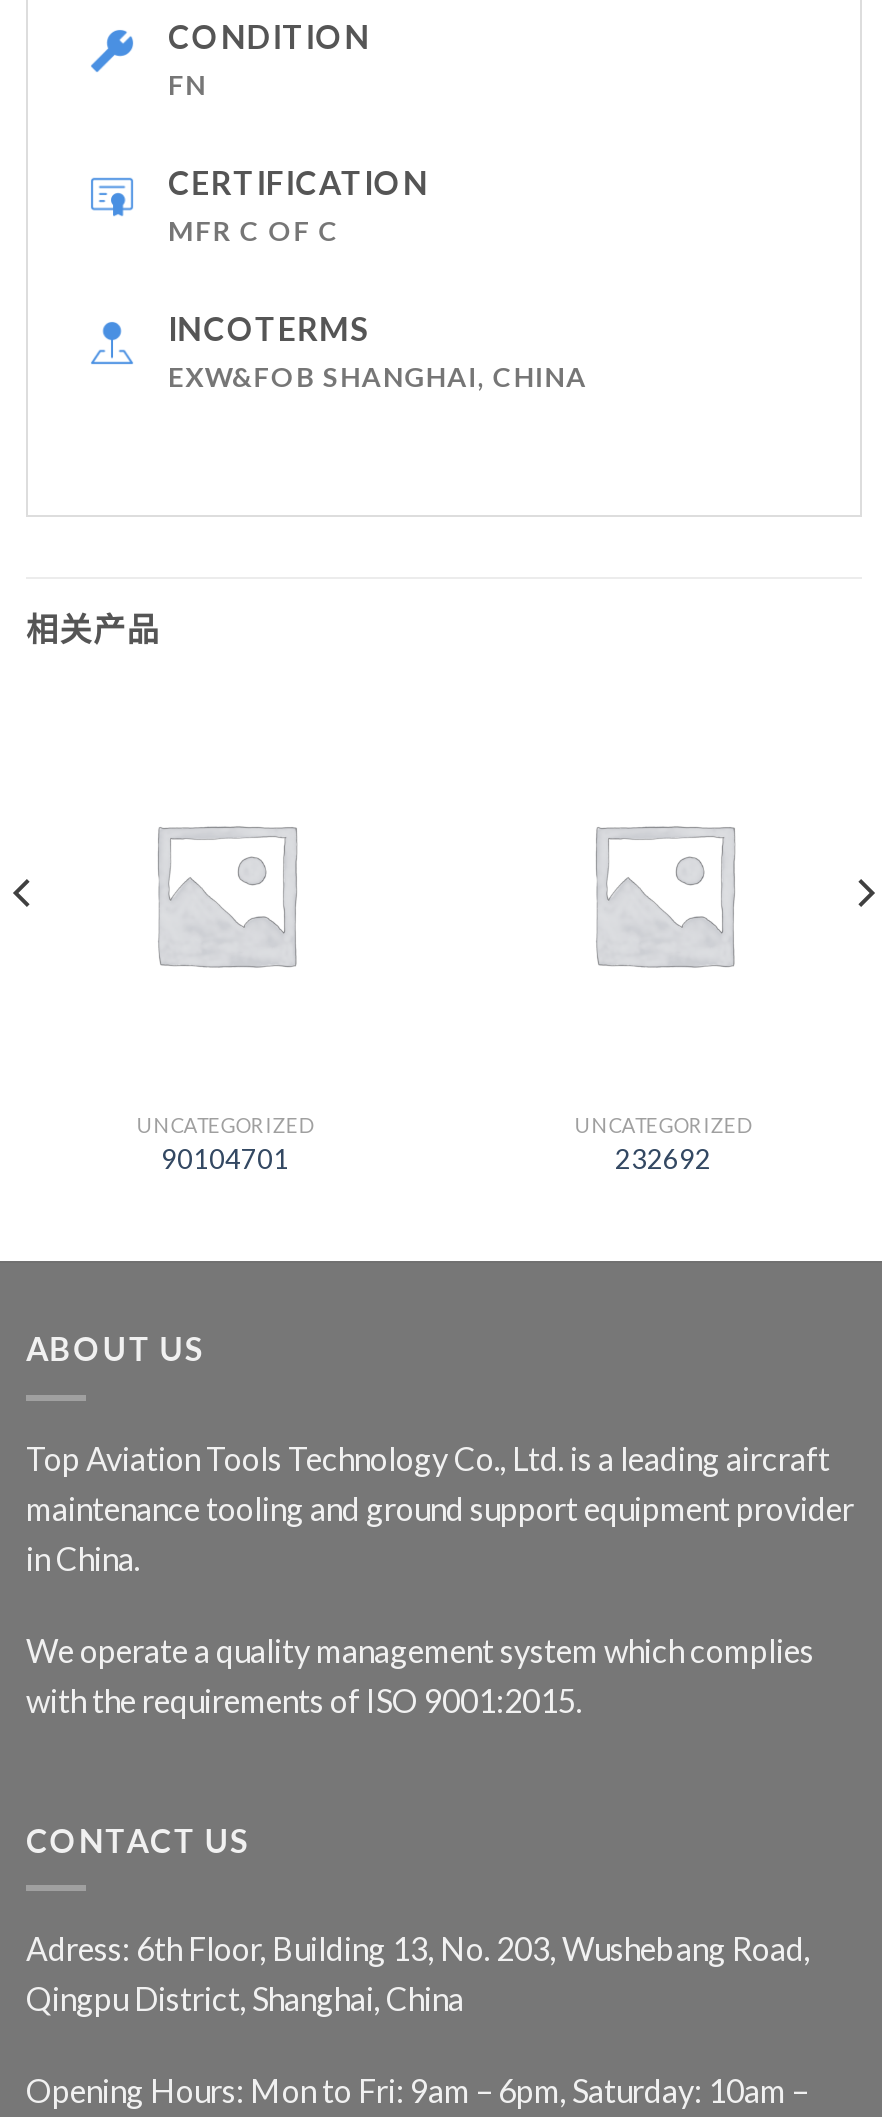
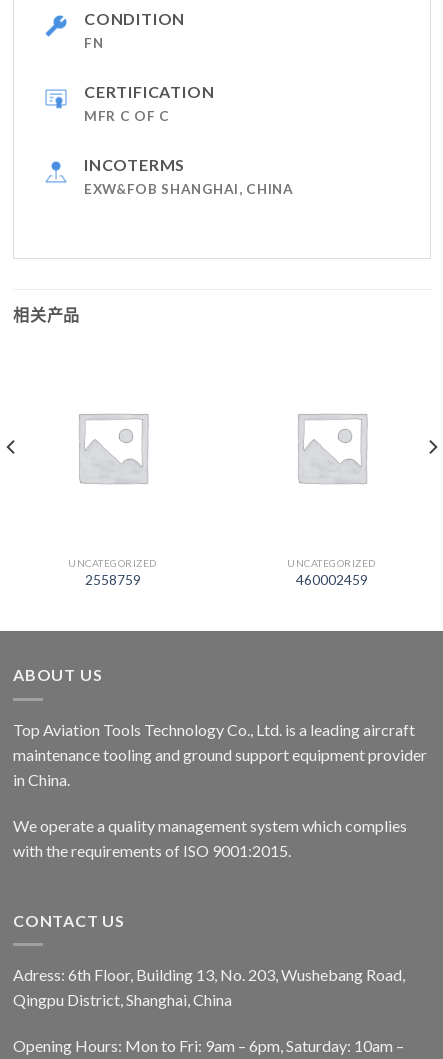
- 90104701
+ 2558759

- 232692
+ 460002459
